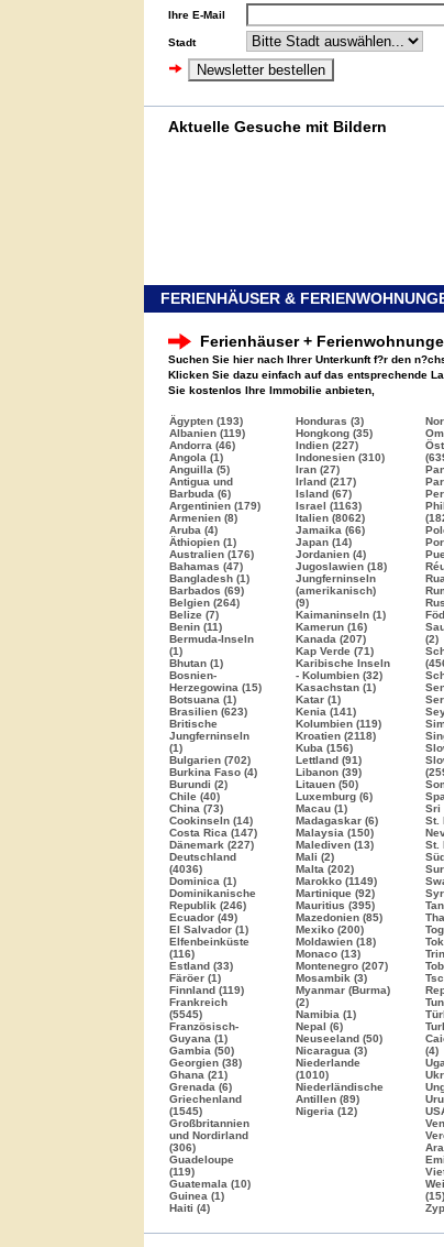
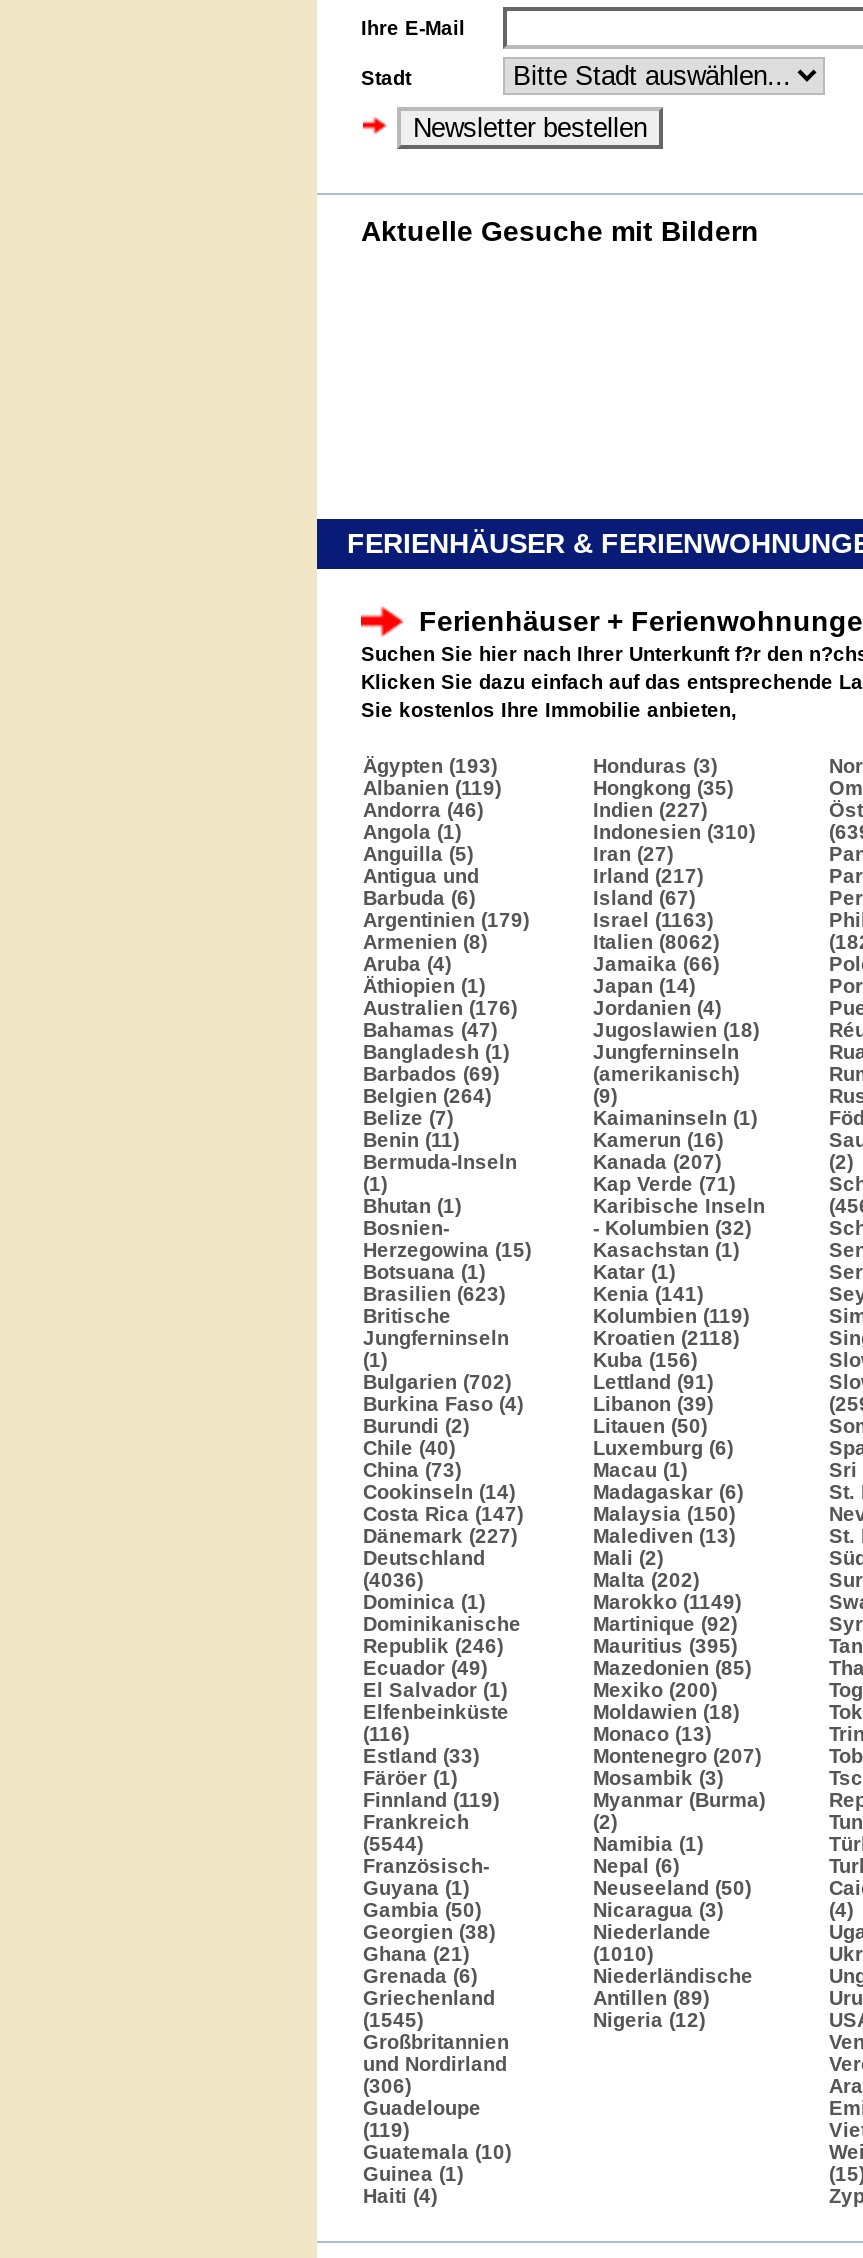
- (5545)
+ (5544)
